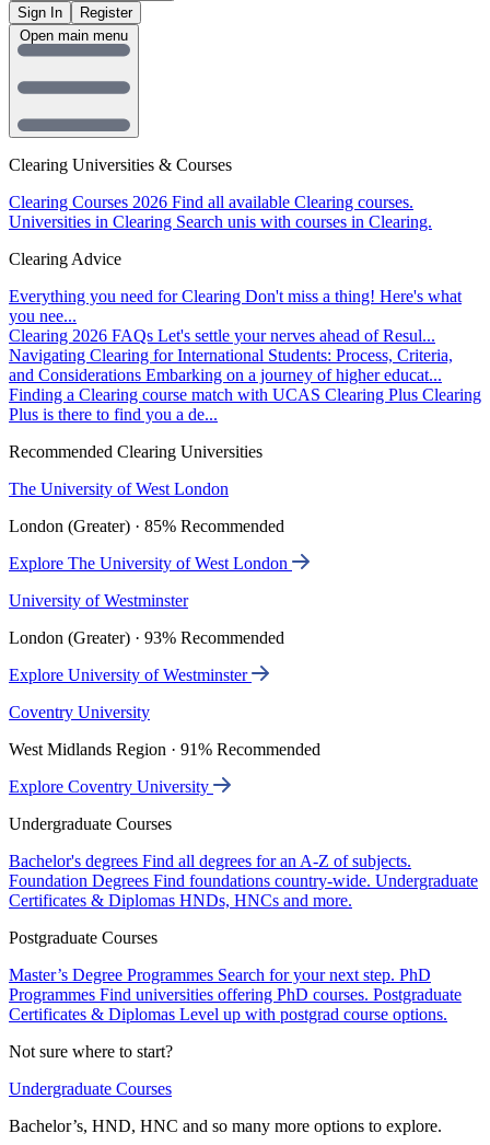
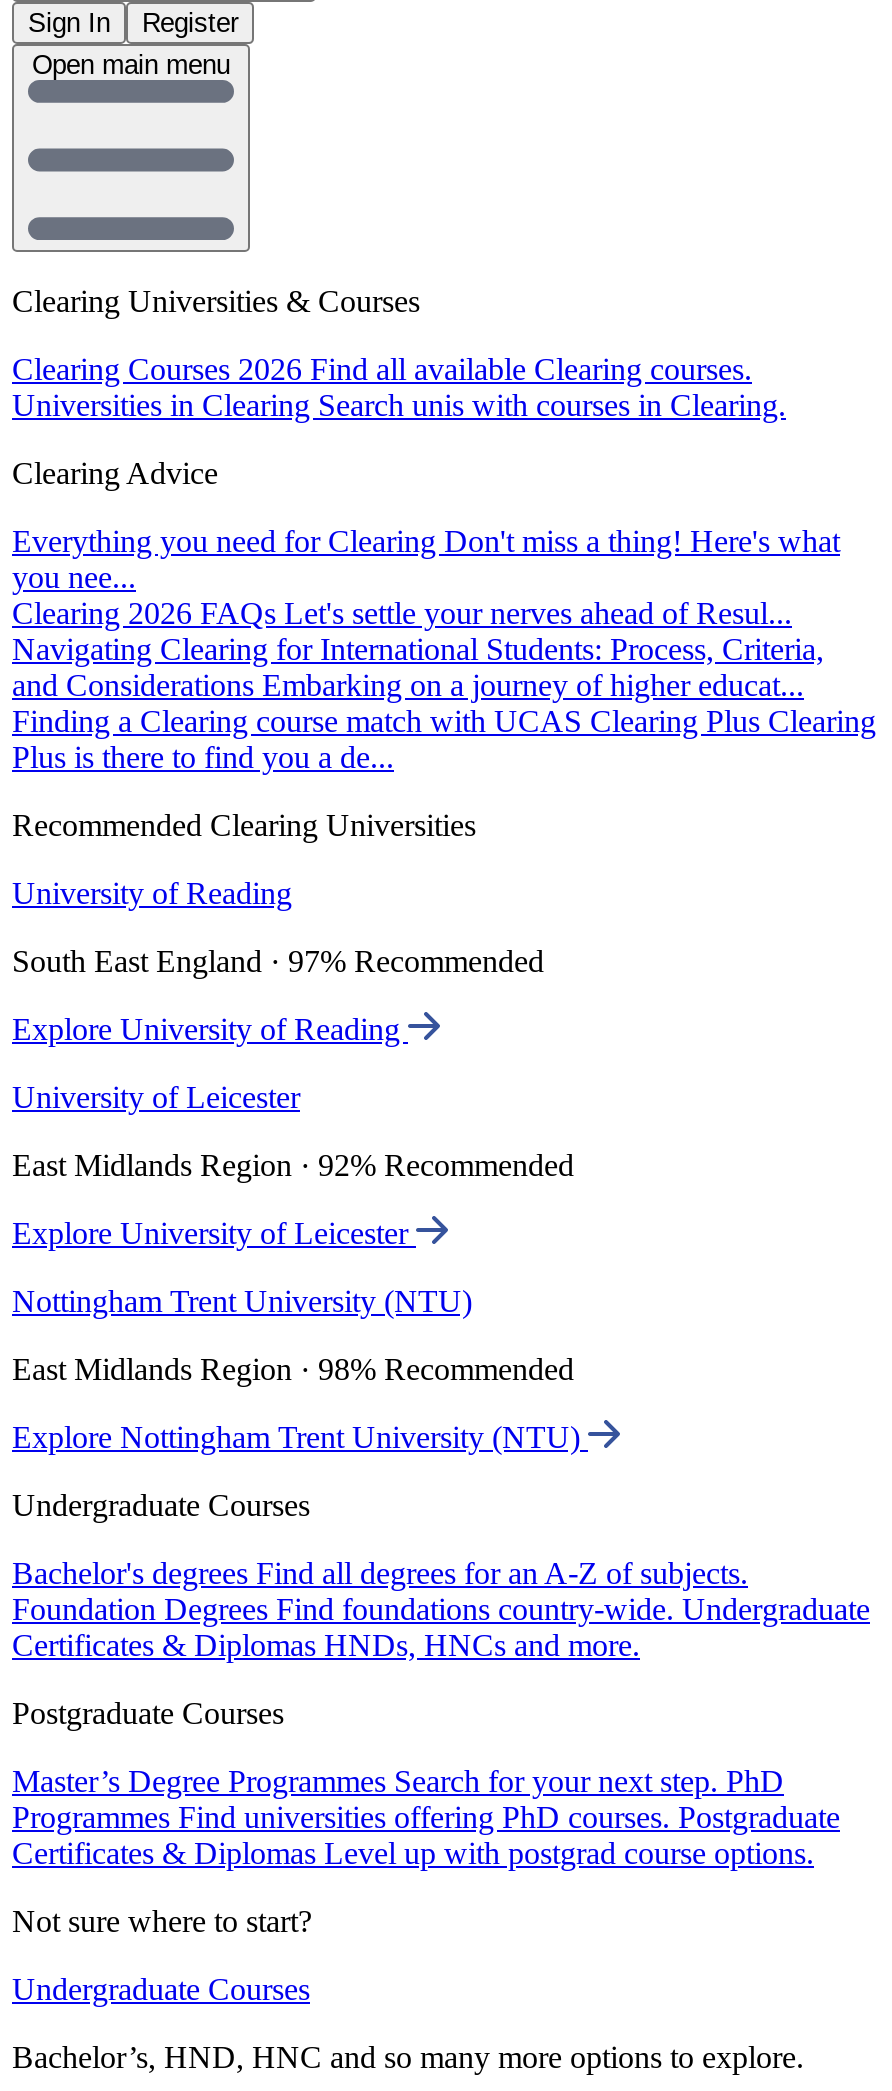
- The University of West London
+ University of Reading

- London (Greater) · 85% Recommended
+ South East England · 97% Recommended

- Explore The University of West London
+ Explore University of Reading

- University of Westminster
+ University of Leicester

- London (Greater) · 93% Recommended
+ East Midlands Region · 92% Recommended

- Explore University of Westminster
+ Explore University of Leicester

- Coventry University
+ Nottingham Trent University (NTU)

- West Midlands Region · 91% Recommended
+ East Midlands Region · 98% Recommended

- Explore Coventry University
+ Explore Nottingham Trent University (NTU)
